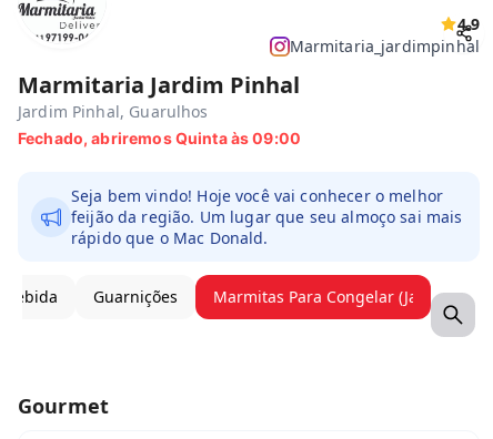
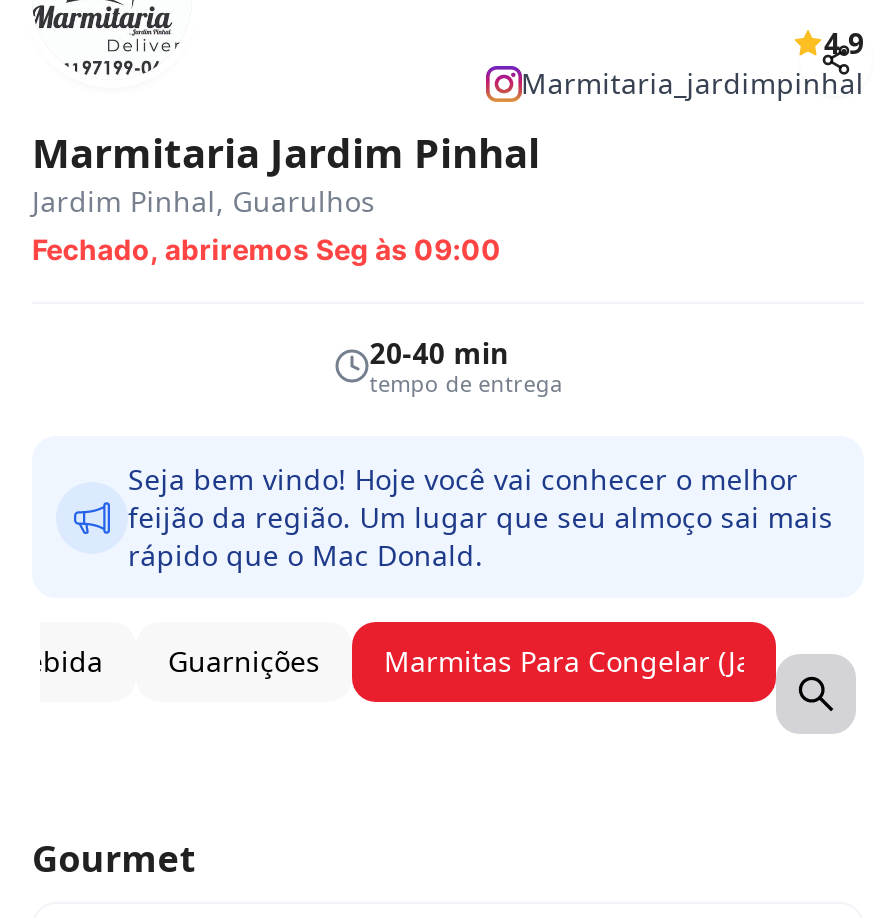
- Fechado, abriremos Quinta às 09:00
+ Fechado, abriremos Seg às 09:00
+ 20-40 min
+ tempo de entrega
